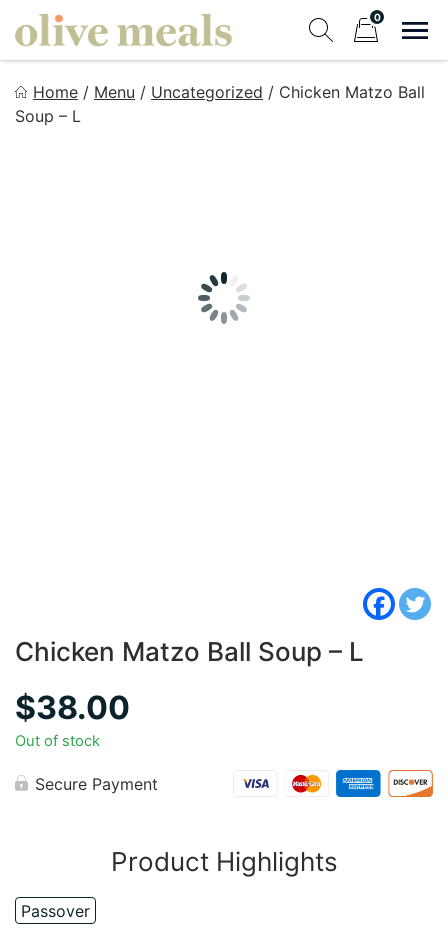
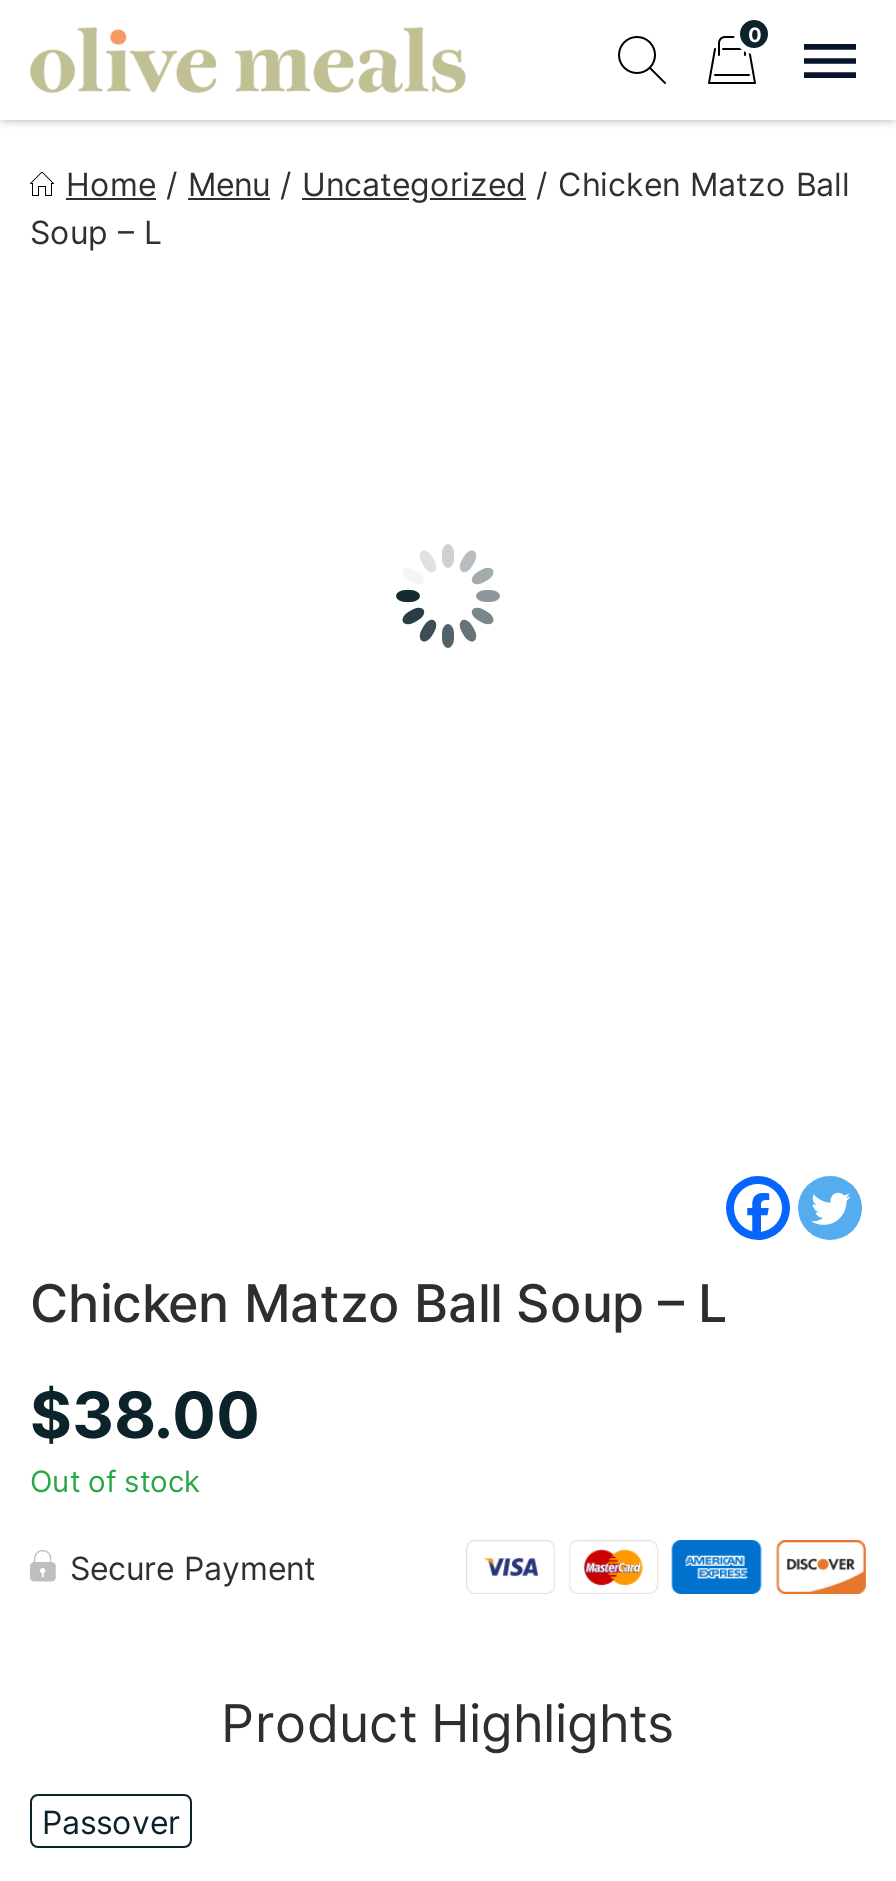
- [image]
+ [image]
